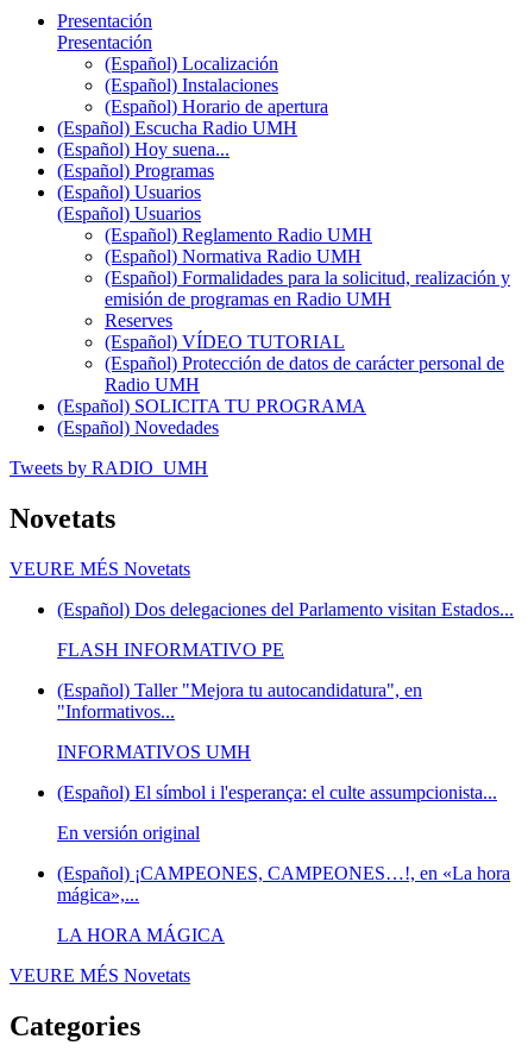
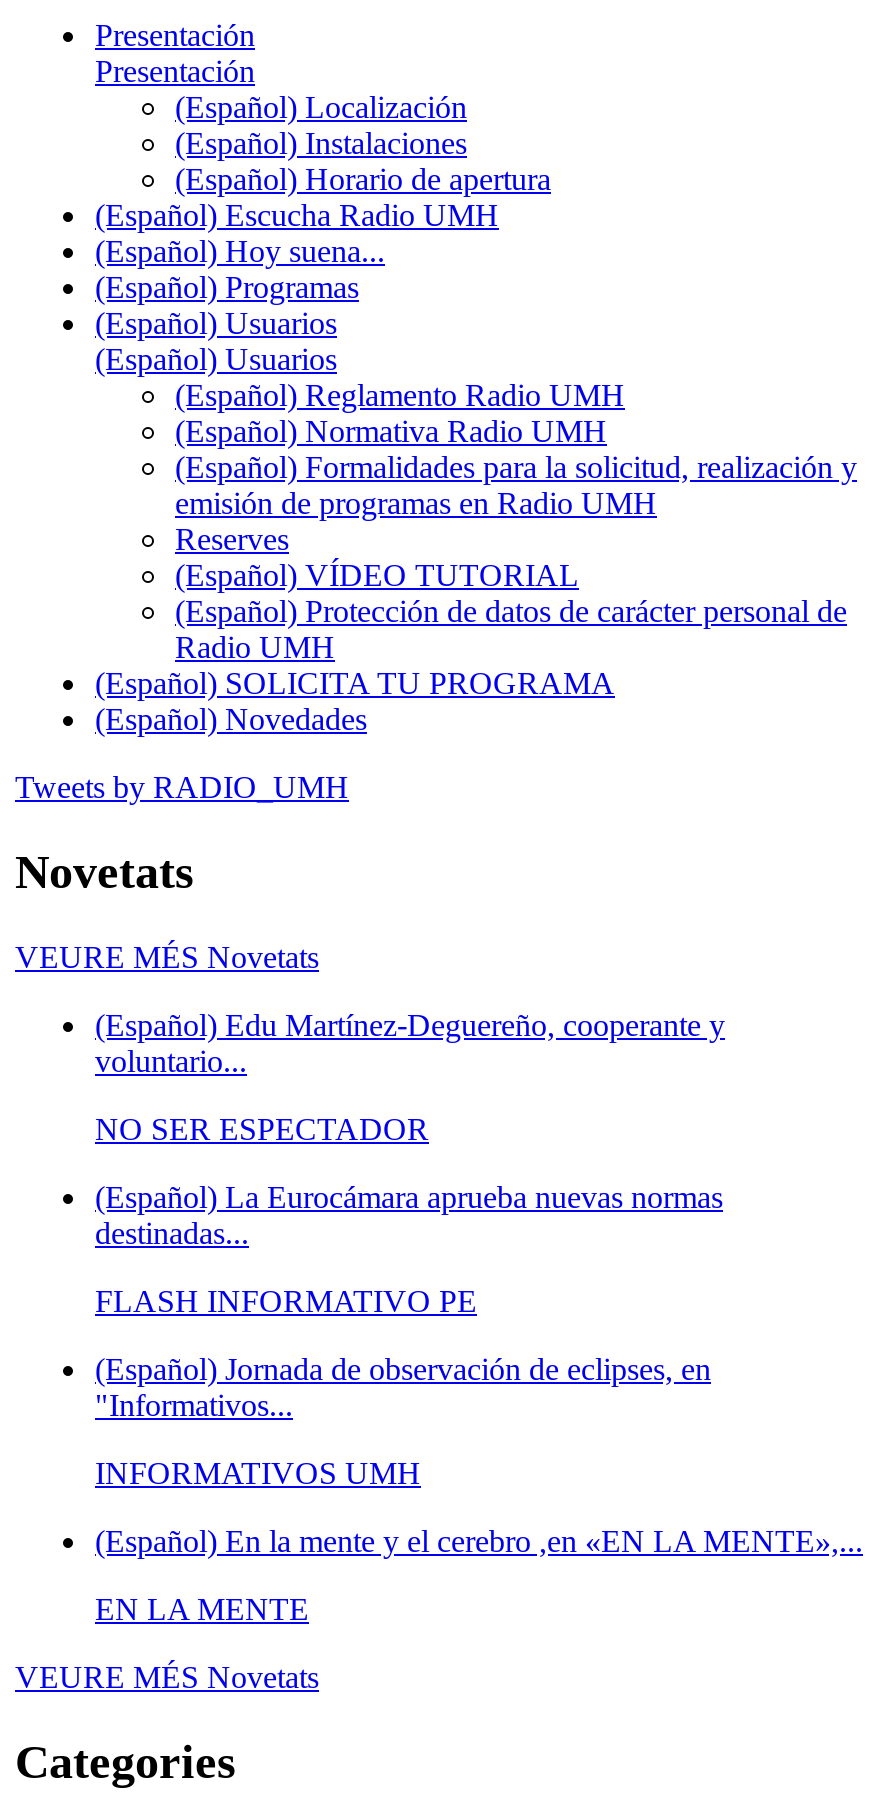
- (Español) Dos delegaciones del Parlamento visitan Estados...
+ (Español) Edu Martínez-Deguereño, cooperante y
+ voluntario...
+ NO SER ESPECTADOR
+ (Español) La Eurocámara aprueba nuevas normas
+ destinadas...

moved down: FLASH INFORMATIVO PE

- (Español) Taller "Mejora tu autocandidatura", en
+ (Español) Jornada de observación de eclipses, en

moved down: "Informativos... | INFORMATIVOS UMH

- (Español) El símbol i l'esperança: el culte assumpcionista...
- En versión original
- (Español) ¡CAMPEONES, CAMPEONES…!, en «La hora
- mágica»,...
- LA HORA MÁGICA
+ (Español) En la mente y el cerebro ,en «EN LA MENTE»,...
+ EN LA MENTE
